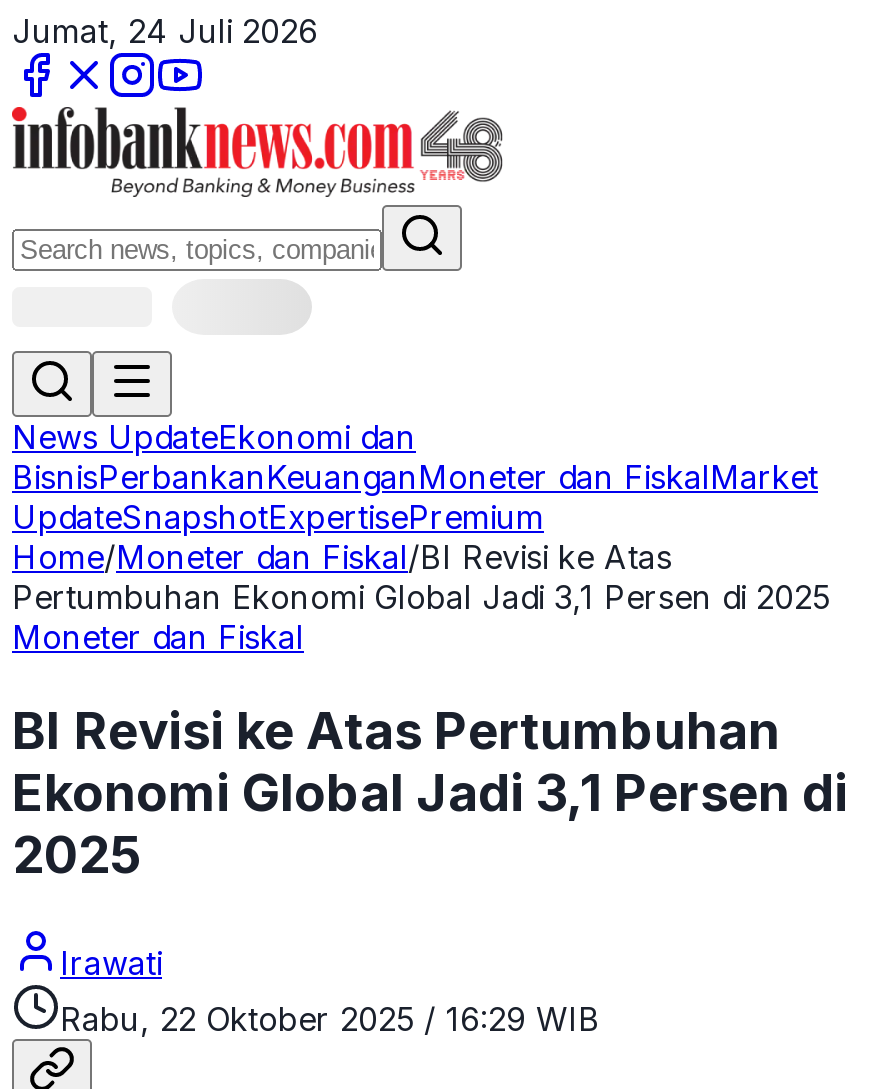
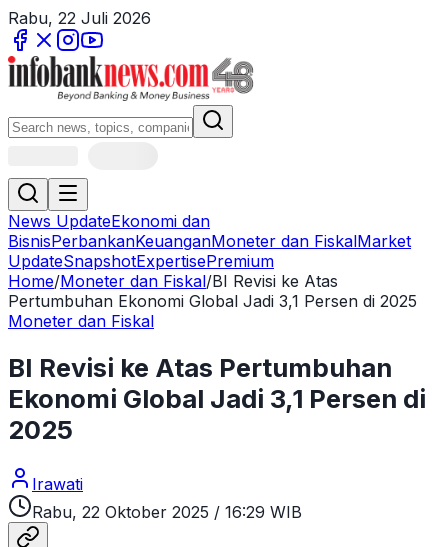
- Jumat, 24 Juli 2026
+ Rabu, 22 Juli 2026
